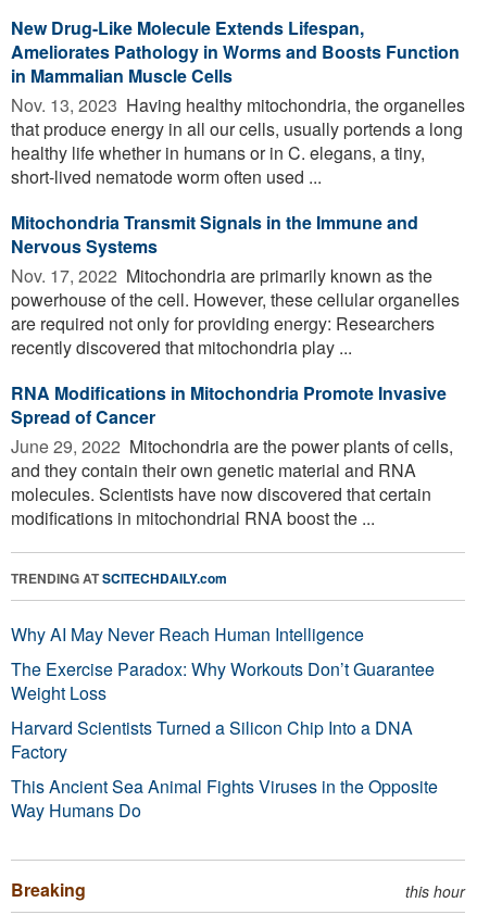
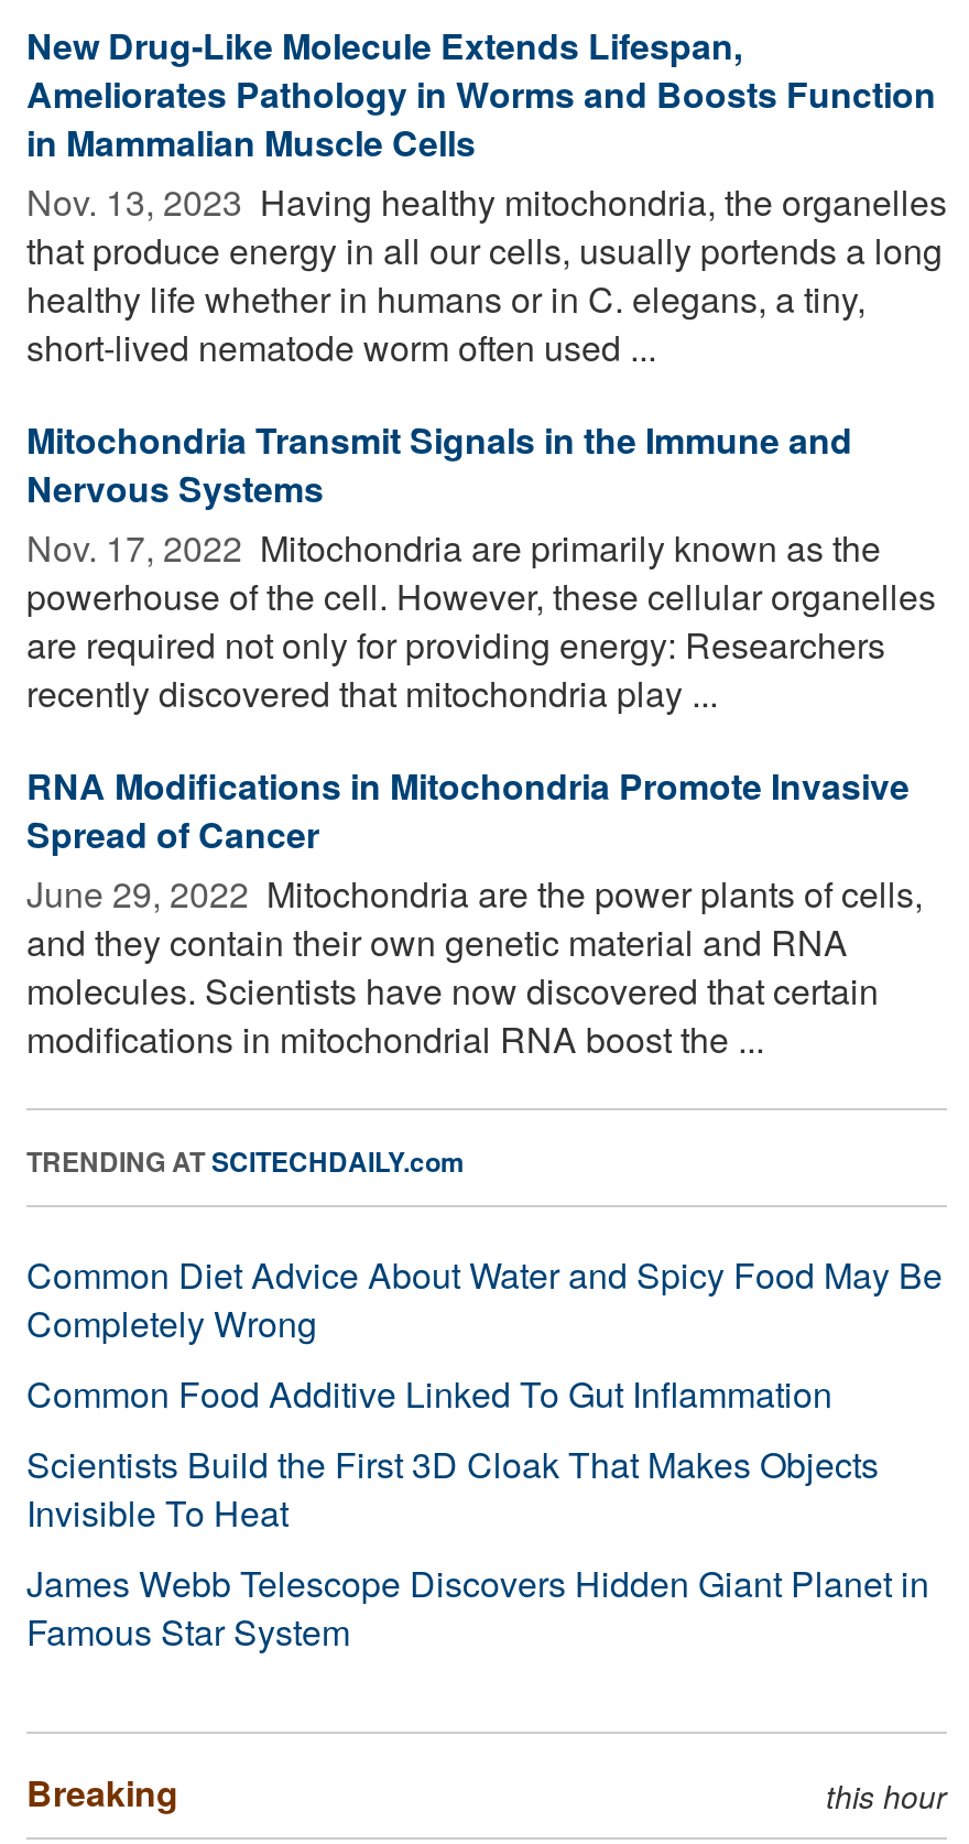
- Why AI May Never Reach Human Intelligence
- The Exercise Paradox: Why Workouts Don’t Guarantee
- Weight Loss
- Harvard Scientists Turned a Silicon Chip Into a DNA
- Factory
- This Ancient Sea Animal Fights Viruses in the Opposite
- Way Humans Do
+ Common Diet Advice About Water and Spicy Food May Be
+ Completely Wrong
+ Common Food Additive Linked To Gut Inflammation
+ Scientists Build the First 3D Cloak That Makes Objects
+ Invisible To Heat
+ James Webb Telescope Discovers Hidden Giant Planet in
+ Famous Star System
